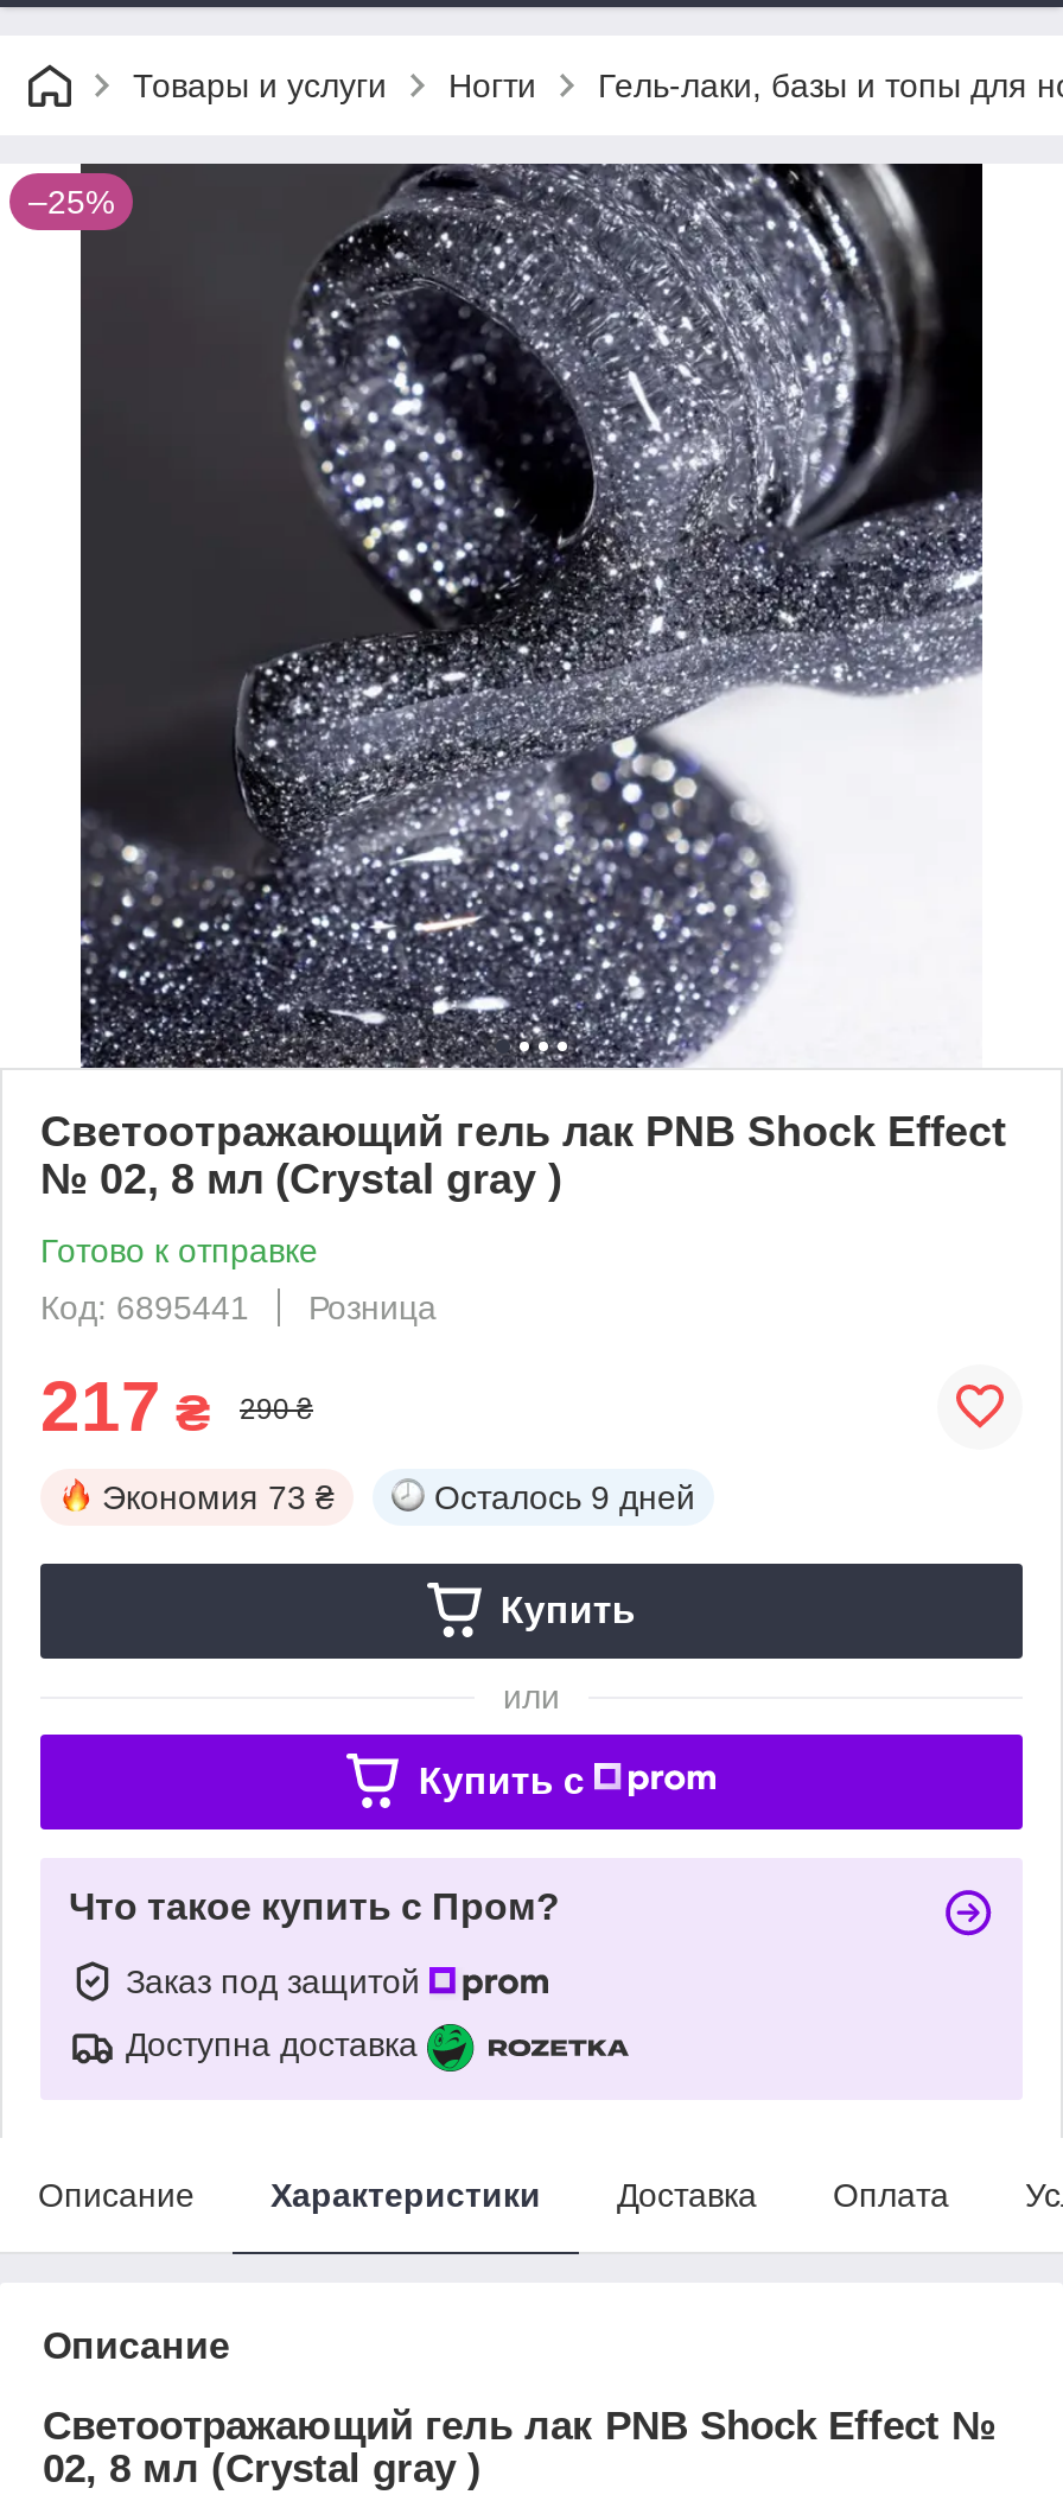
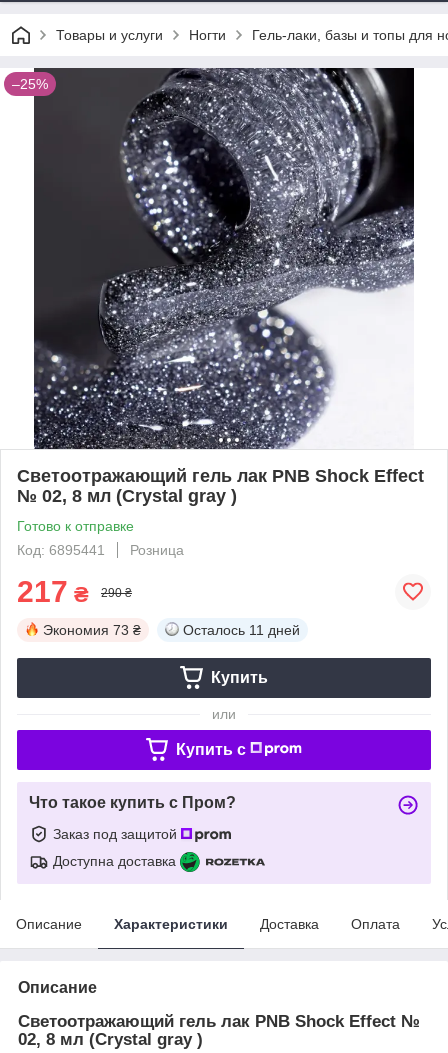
- Осталось 9 дней
+ Осталось 11 дней
